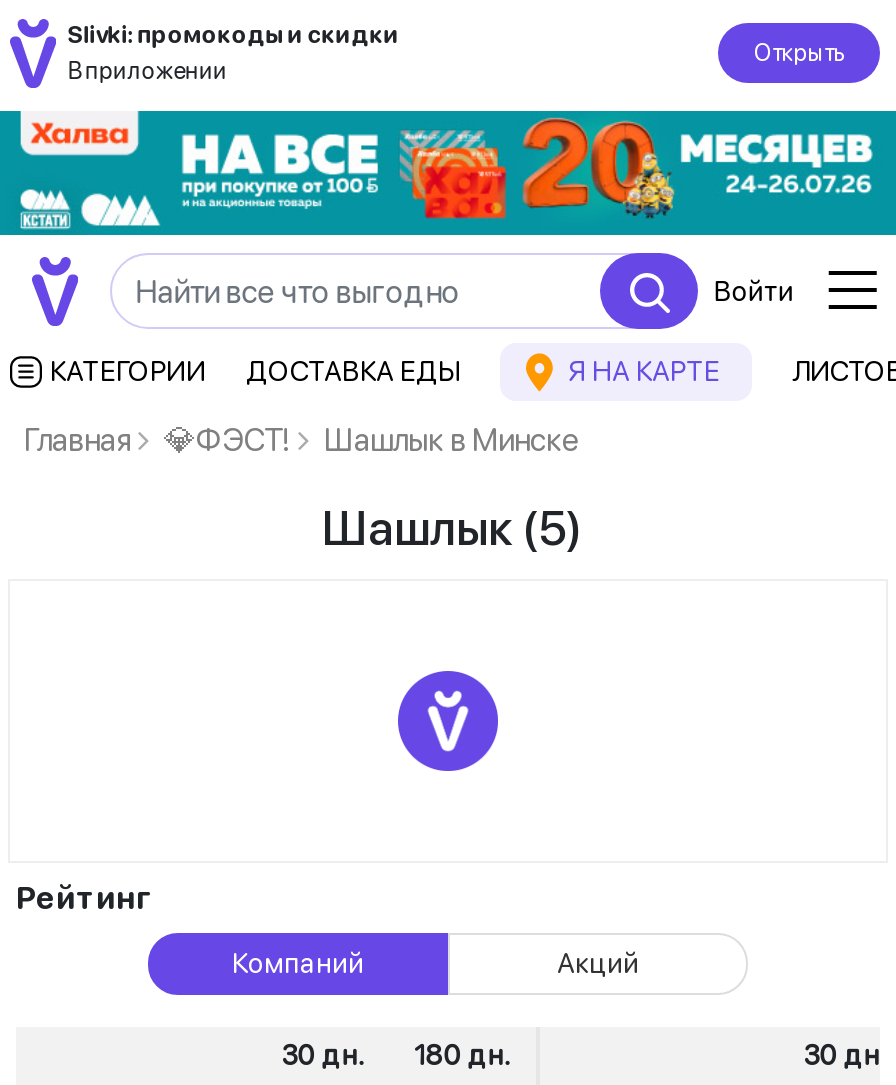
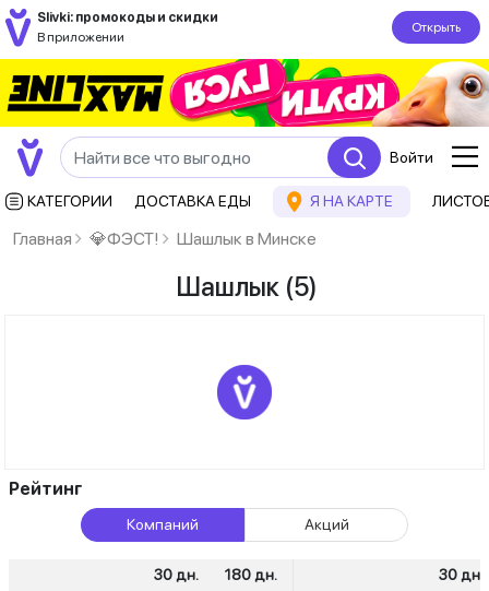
- [image]
+ [image]
